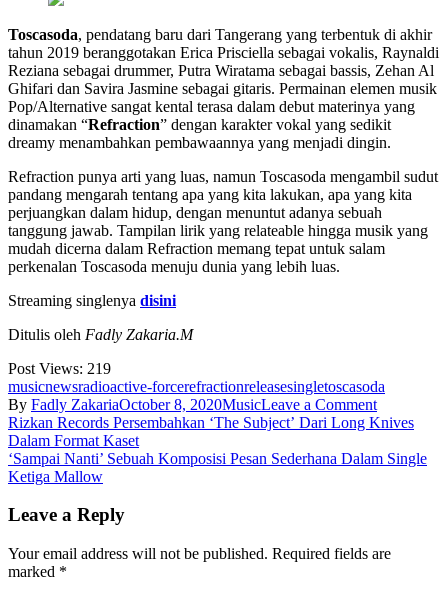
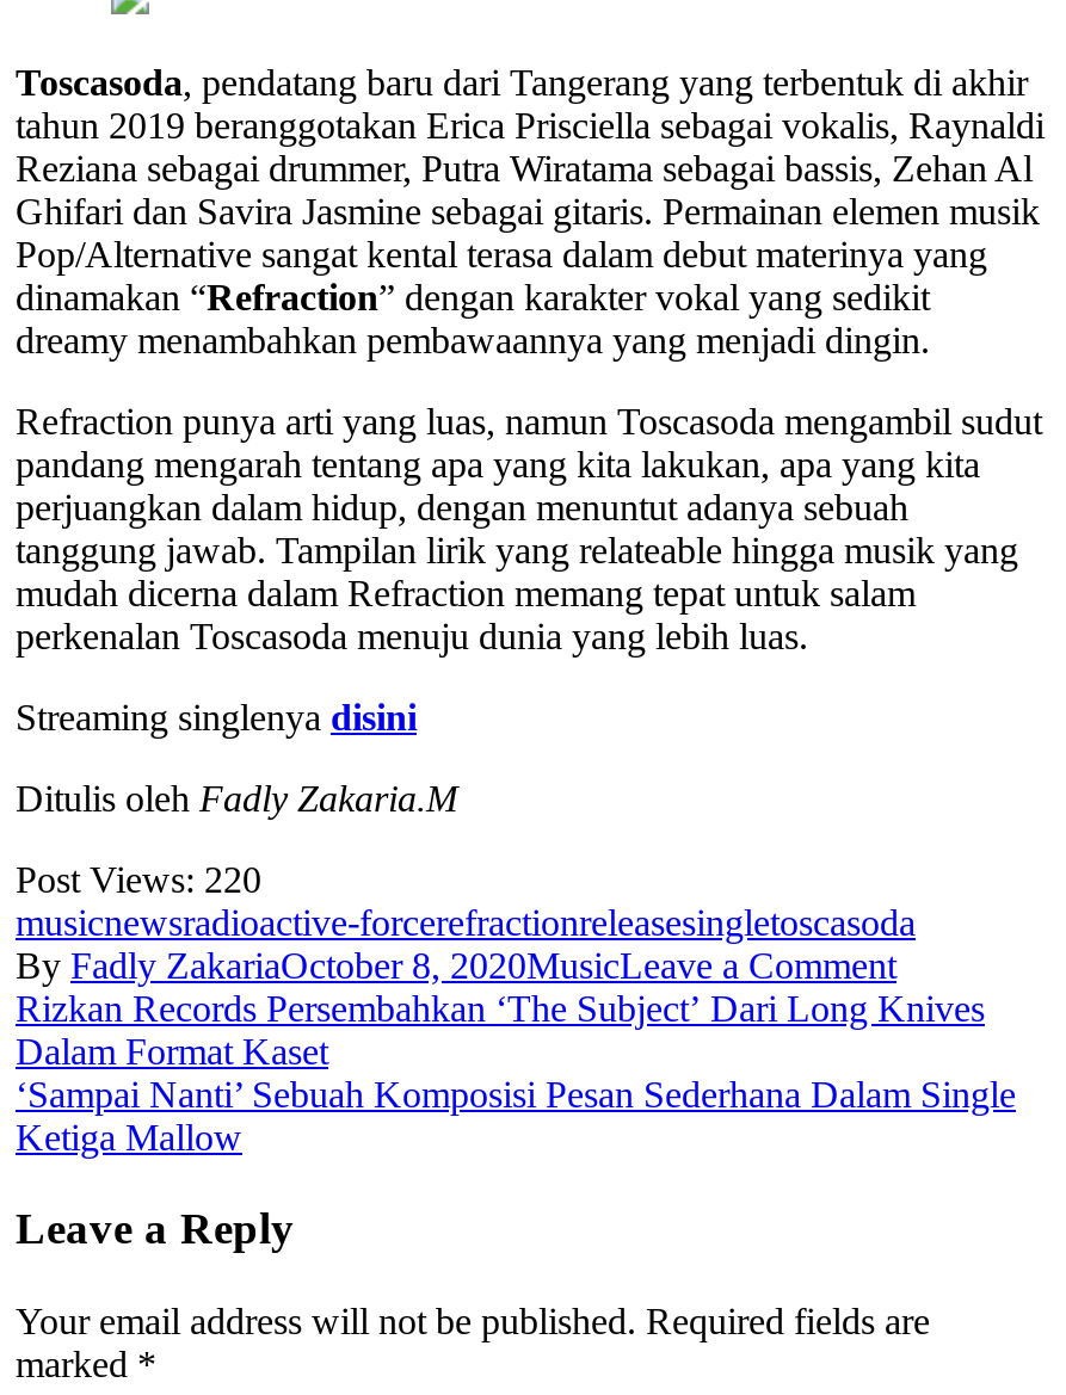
- Post Views: 219
+ Post Views: 220
